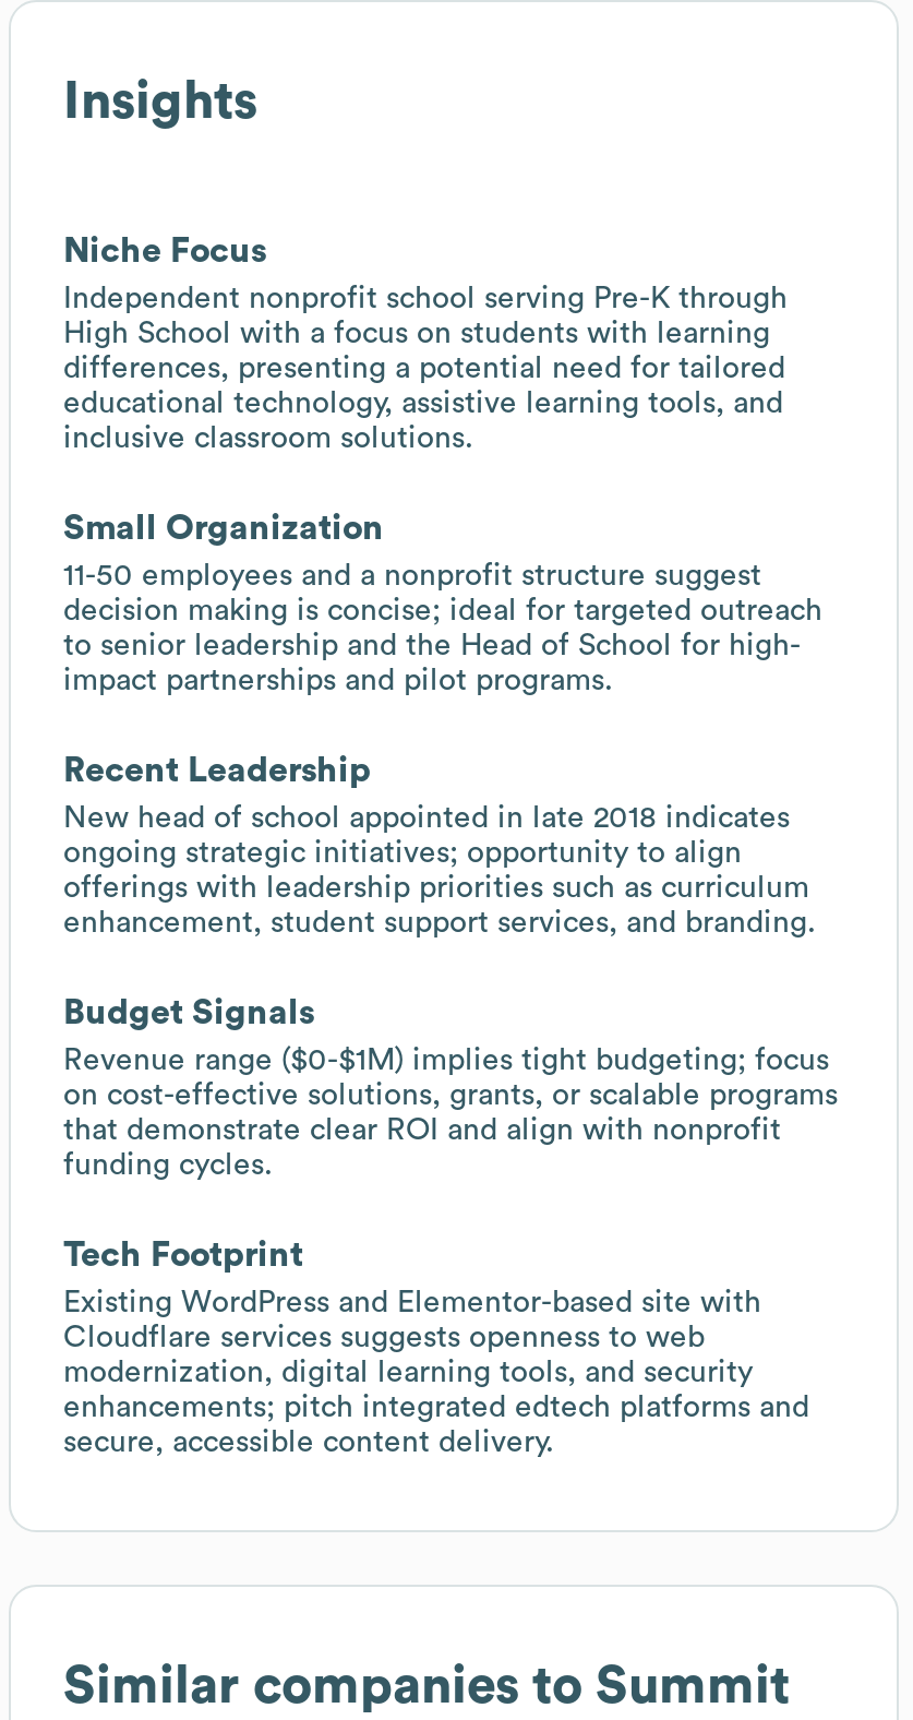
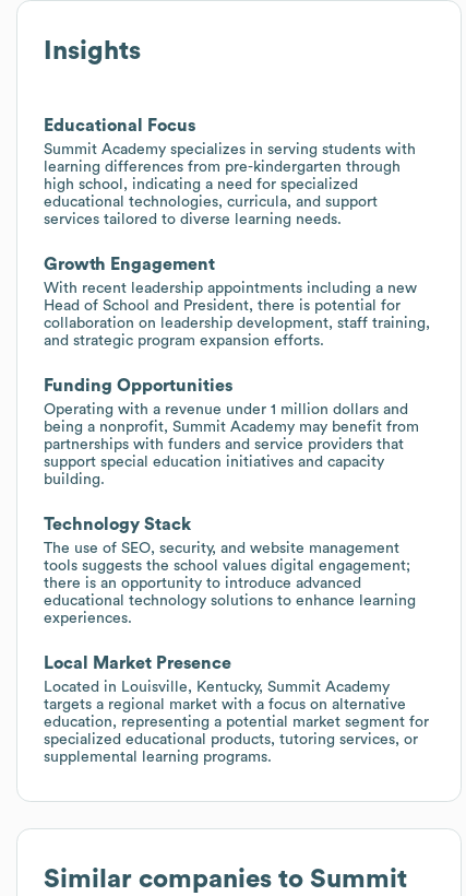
- Niche Focus
- Independent nonprofit school serving Pre-K through
- High School with a focus on students with learning
- differences, presenting a potential need for tailored
- educational technology, assistive learning tools, and
- inclusive classroom solutions.
+ Educational Focus
+ Summit Academy specializes in serving students with
+ learning differences from pre-kindergarten through
+ high school, indicating a need for specialized
+ educational technologies, curricula, and support
+ services tailored to diverse learning needs.

- Small Organization
- 11-50 employees and a nonprofit structure suggest
- decision making is concise; ideal for targeted outreach
- to senior leadership and the Head of School for high-
- impact partnerships and pilot programs.
+ Growth Engagement
+ With recent leadership appointments including a new
+ Head of School and President, there is potential for
+ collaboration on leadership development, staff training,
+ and strategic program expansion efforts.

- Recent Leadership
- New head of school appointed in late 2018 indicates
- ongoing strategic initiatives; opportunity to align
- offerings with leadership priorities such as curriculum
- enhancement, student support services, and branding.
+ Funding Opportunities
+ Operating with a revenue under 1 million dollars and
+ being a nonprofit, Summit Academy may benefit from
+ partnerships with funders and service providers that
+ support special education initiatives and capacity
+ building.

- Budget Signals
- Revenue range ($0-$1M) implies tight budgeting; focus
- on cost-effective solutions, grants, or scalable programs
- that demonstrate clear ROI and align with nonprofit
- funding cycles.
+ Technology Stack
+ The use of SEO, security, and website management
+ tools suggests the school values digital engagement;
+ there is an opportunity to introduce advanced
+ educational technology solutions to enhance learning
+ experiences.

- Tech Footprint
- Existing WordPress and Elementor-based site with
- Cloudflare services suggests openness to web
- modernization, digital learning tools, and security
- enhancements; pitch integrated edtech platforms and
- secure, accessible content delivery.
+ Local Market Presence
+ Located in Louisville, Kentucky, Summit Academy
+ targets a regional market with a focus on alternative
+ education, representing a potential market segment for
+ specialized educational products, tutoring services, or
+ supplemental learning programs.
